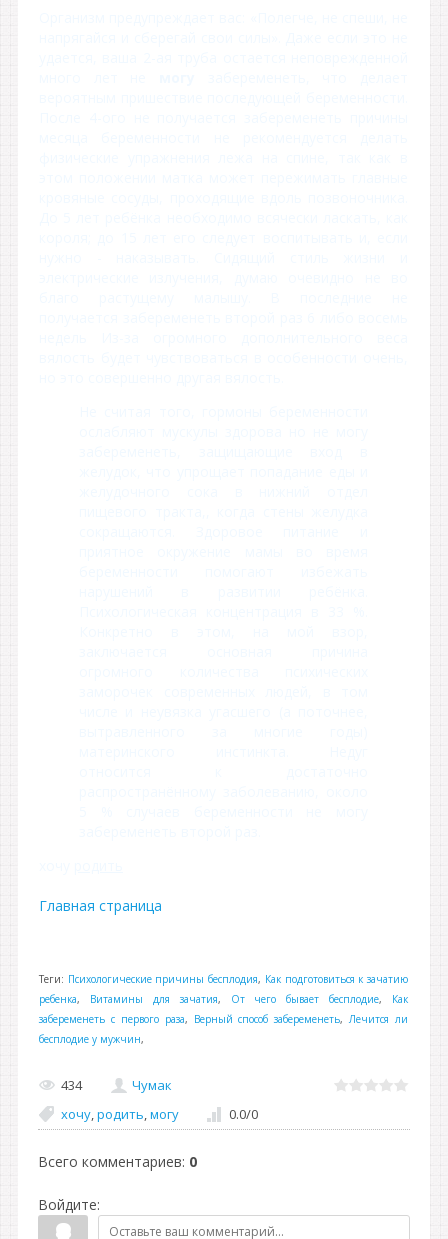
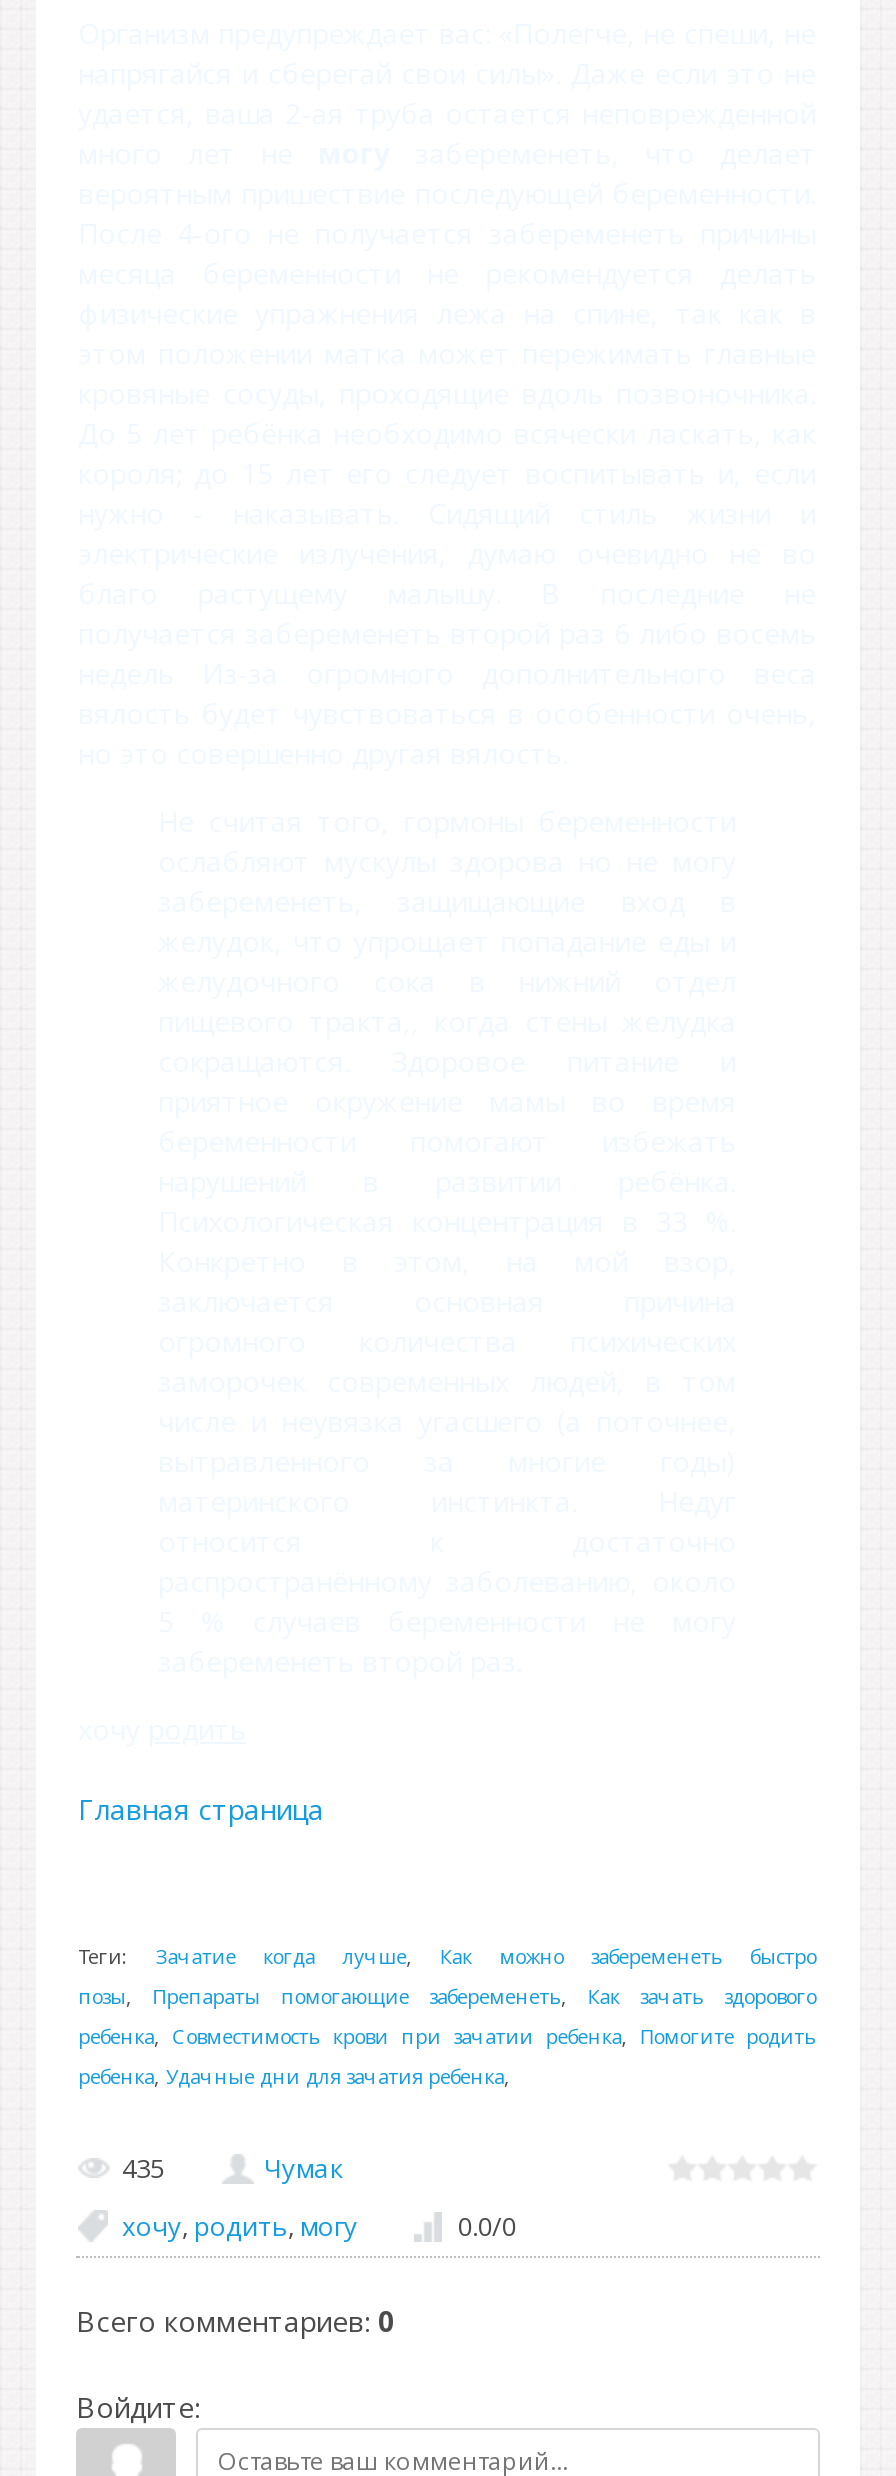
- Теги: Психологические причины бесплодия, Как подготовиться к зачатию
- ребенка, Витамины для зачатия, От чего бывает бесплодие, Как
- забеременеть с первого раза, Верный способ забеременеть, Лечится ли
- бесплодие у мужчин,
+ Теги: Зачатие когда лучше, Как можно забеременеть быстро
+ позы, Препараты помогающие забеременеть, Как зачать здорового
+ ребенка, Совместимость крови при зачатии ребенка, Помогите родить
+ ребенка, Удачные дни для зачатия ребенка,

- 434
+ 435
